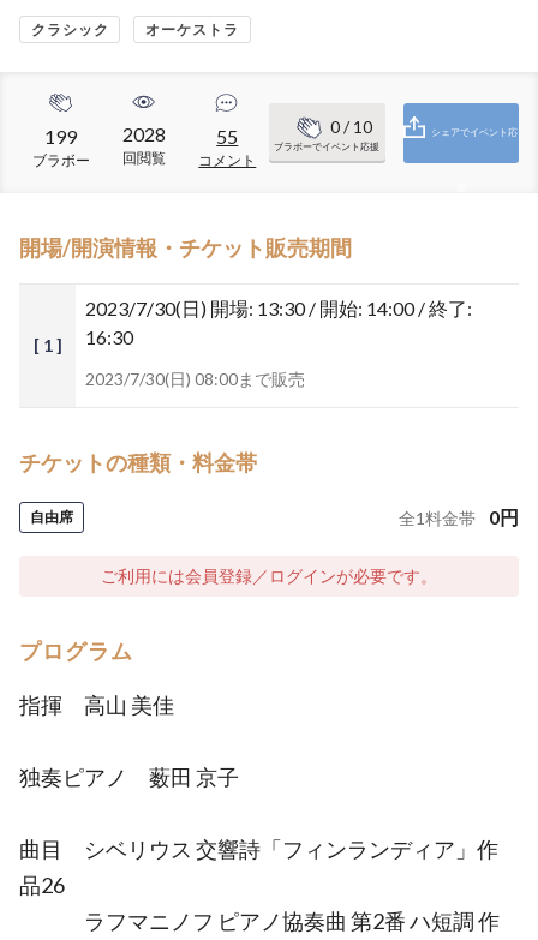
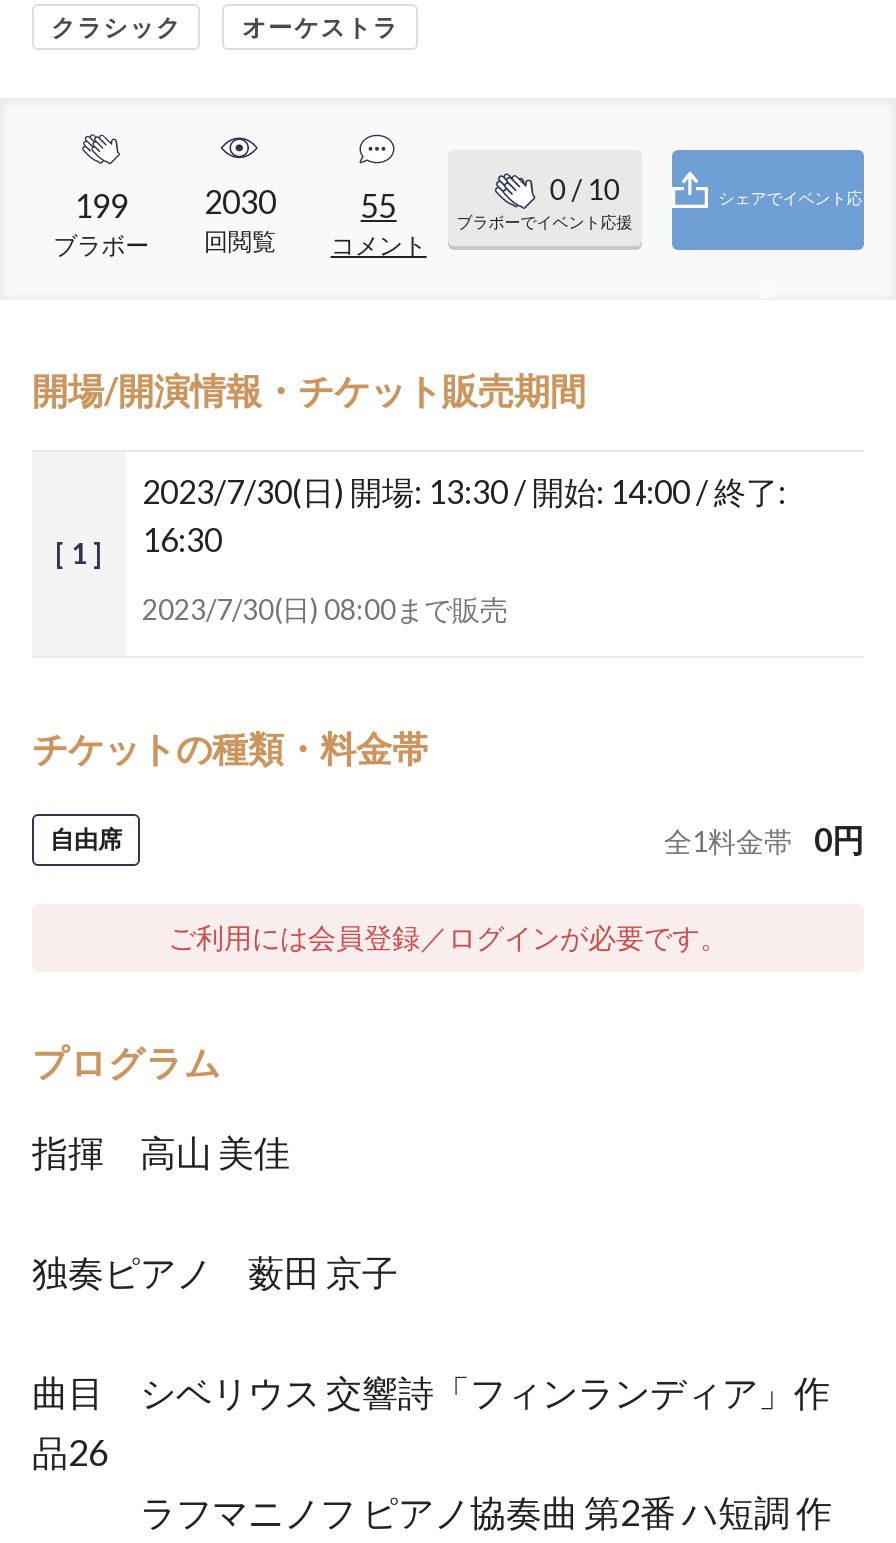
- 199 2028
+ 199 2030
